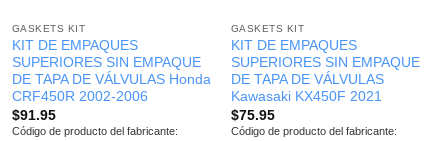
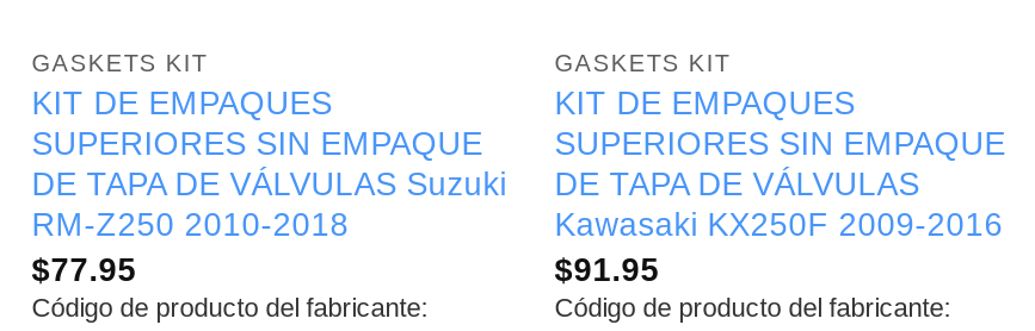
- DE TAPA DE VÁLVULAS Honda
- CRF450R 2002-2006
- $91.95
+ DE TAPA DE VÁLVULAS Suzuki
+ RM-Z250 2010-2018
+ $77.95

- Kawasaki KX450F 2021
+ Kawasaki KX250F 2009-2016

- $75.95
+ $91.95
